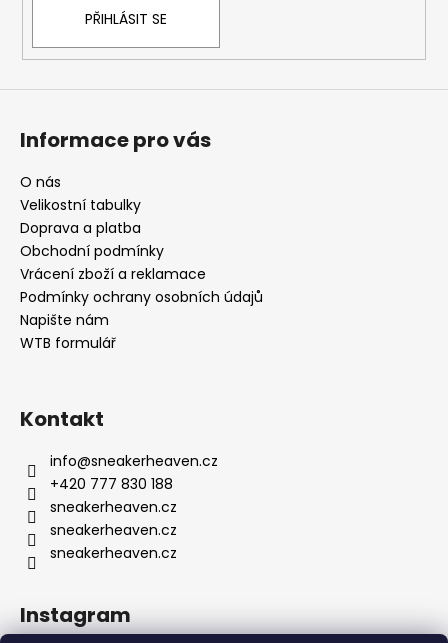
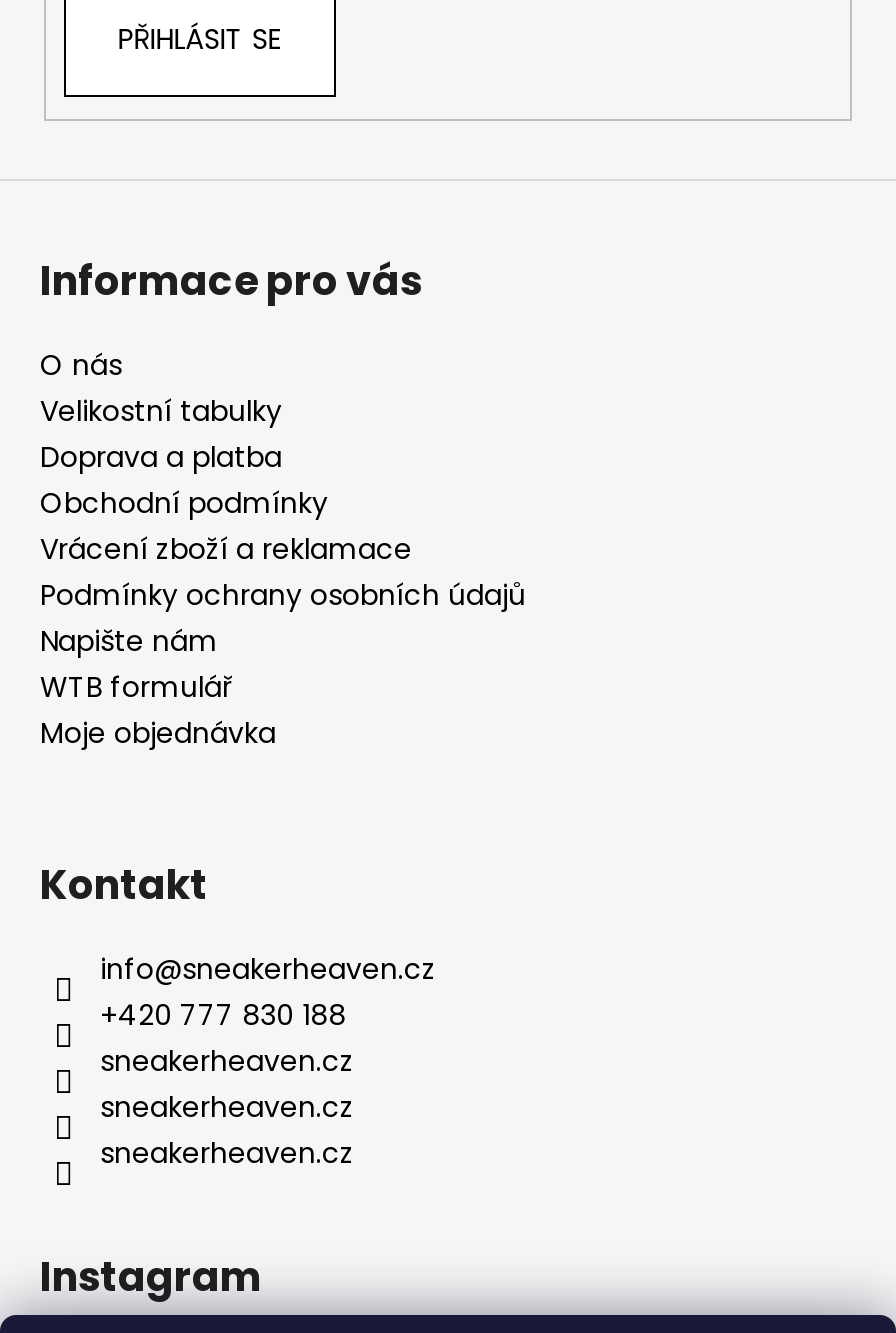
+ Moje objednávka
